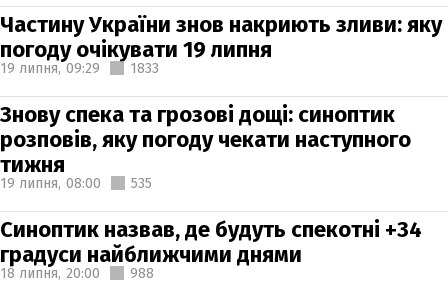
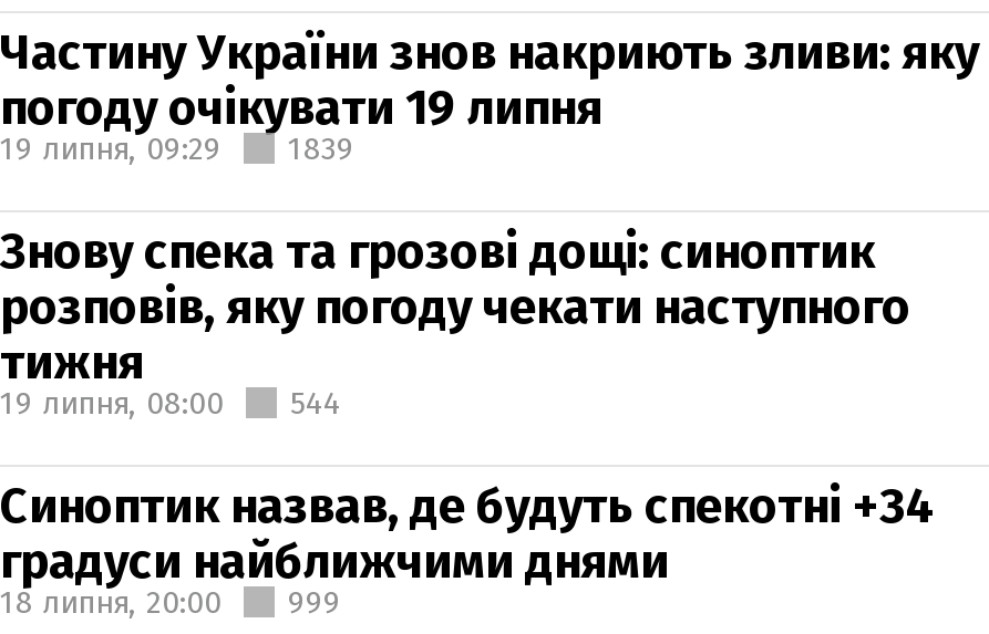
- 19 липня, 09:29 1833
+ 19 липня, 09:29 1839

- 19 липня, 08:00 535
+ 19 липня, 08:00 544

- 18 липня, 20:00 988
+ 18 липня, 20:00 999
